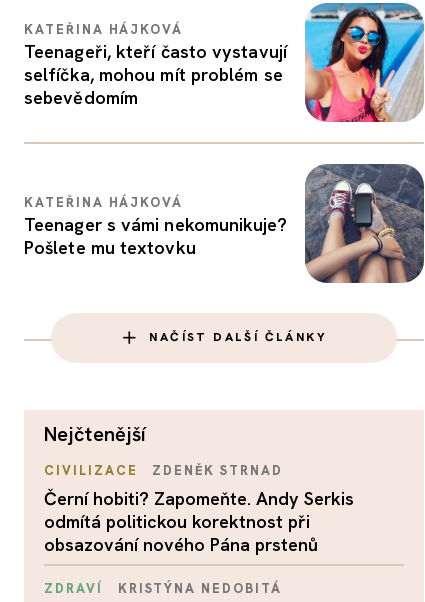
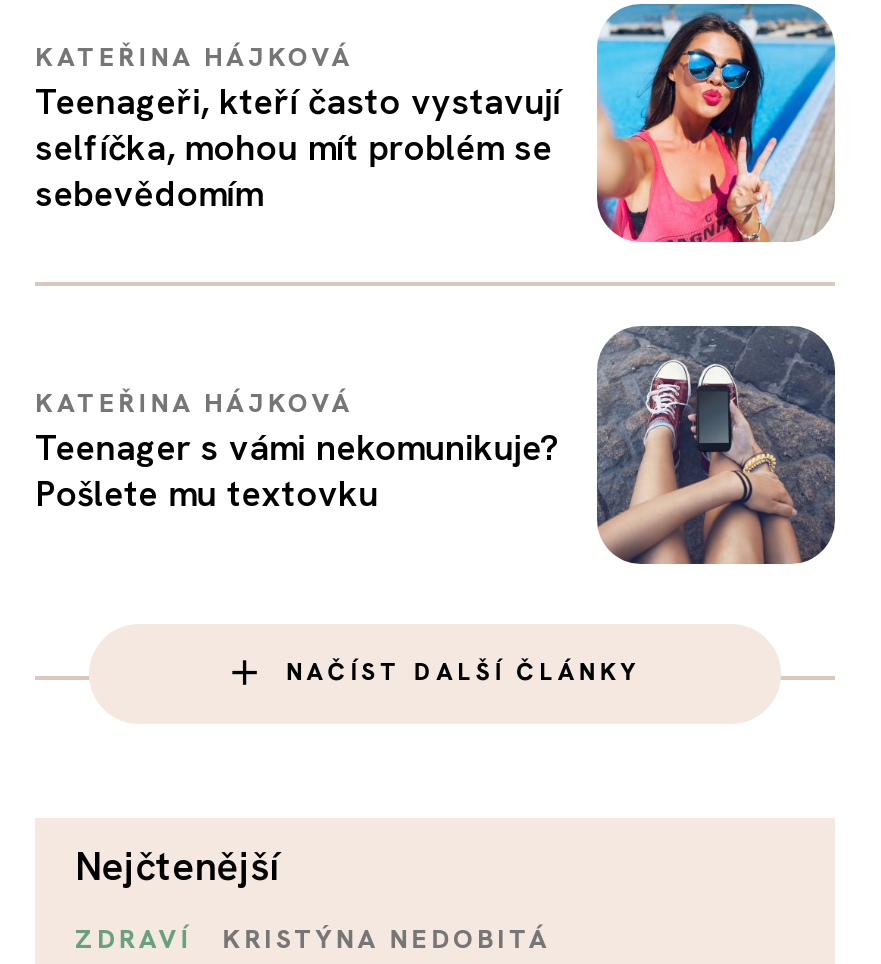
- CIVILIZACE
- ZDENĚK STRNAD
- Černí hobiti? Zapomeňte. Andy Serkis
- odmítá politickou korektnost při
- obsazování nového Pána prstenů
